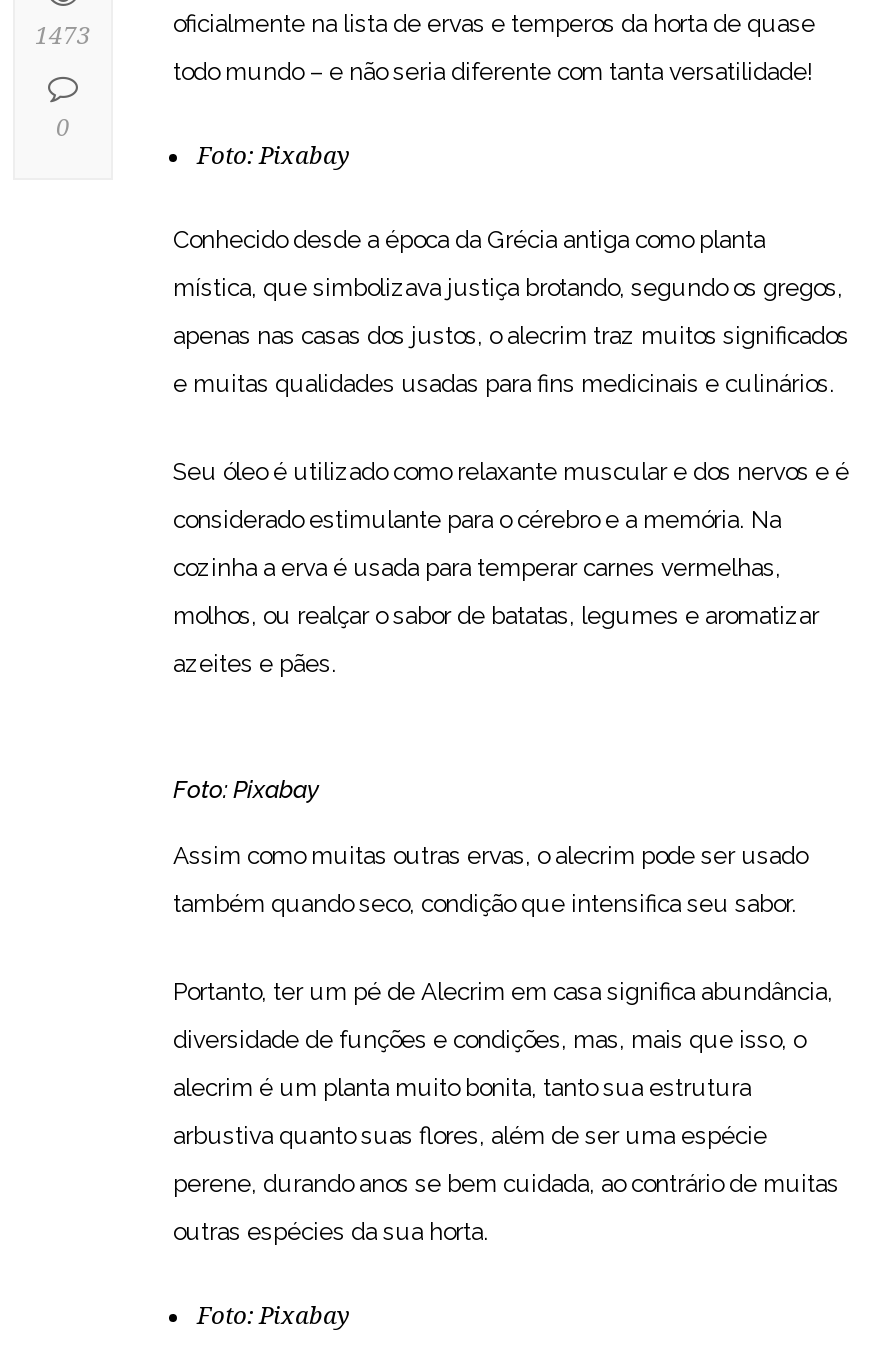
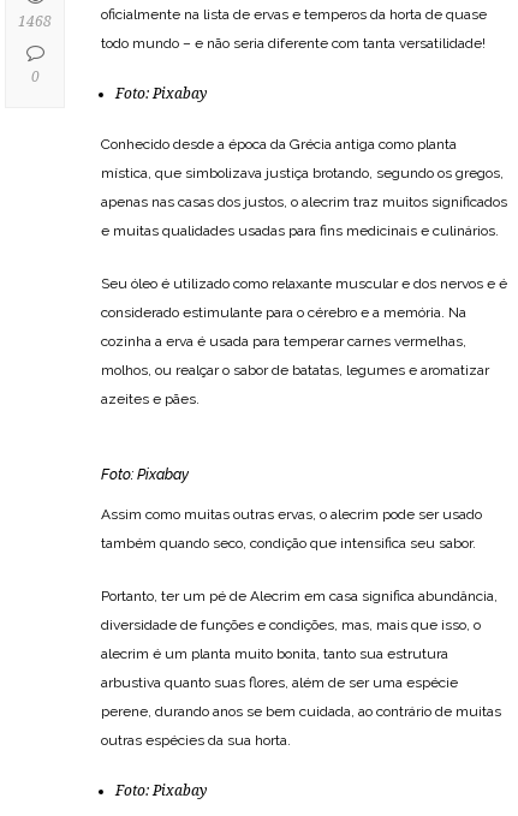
- 1473
+ 1468
